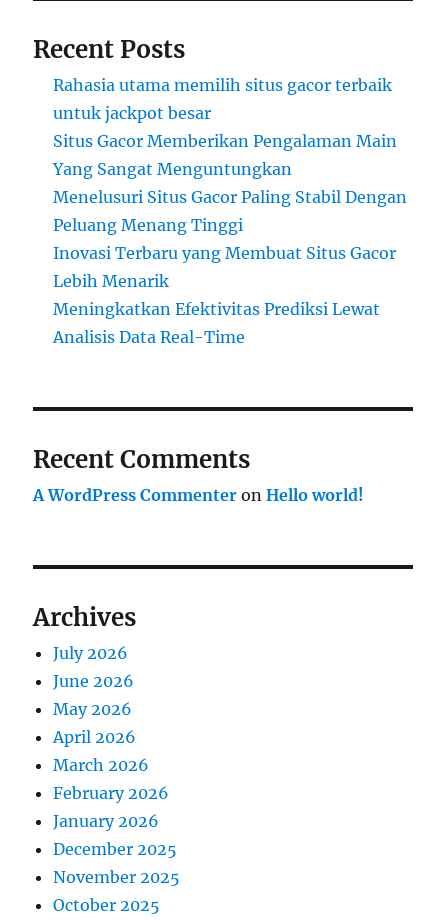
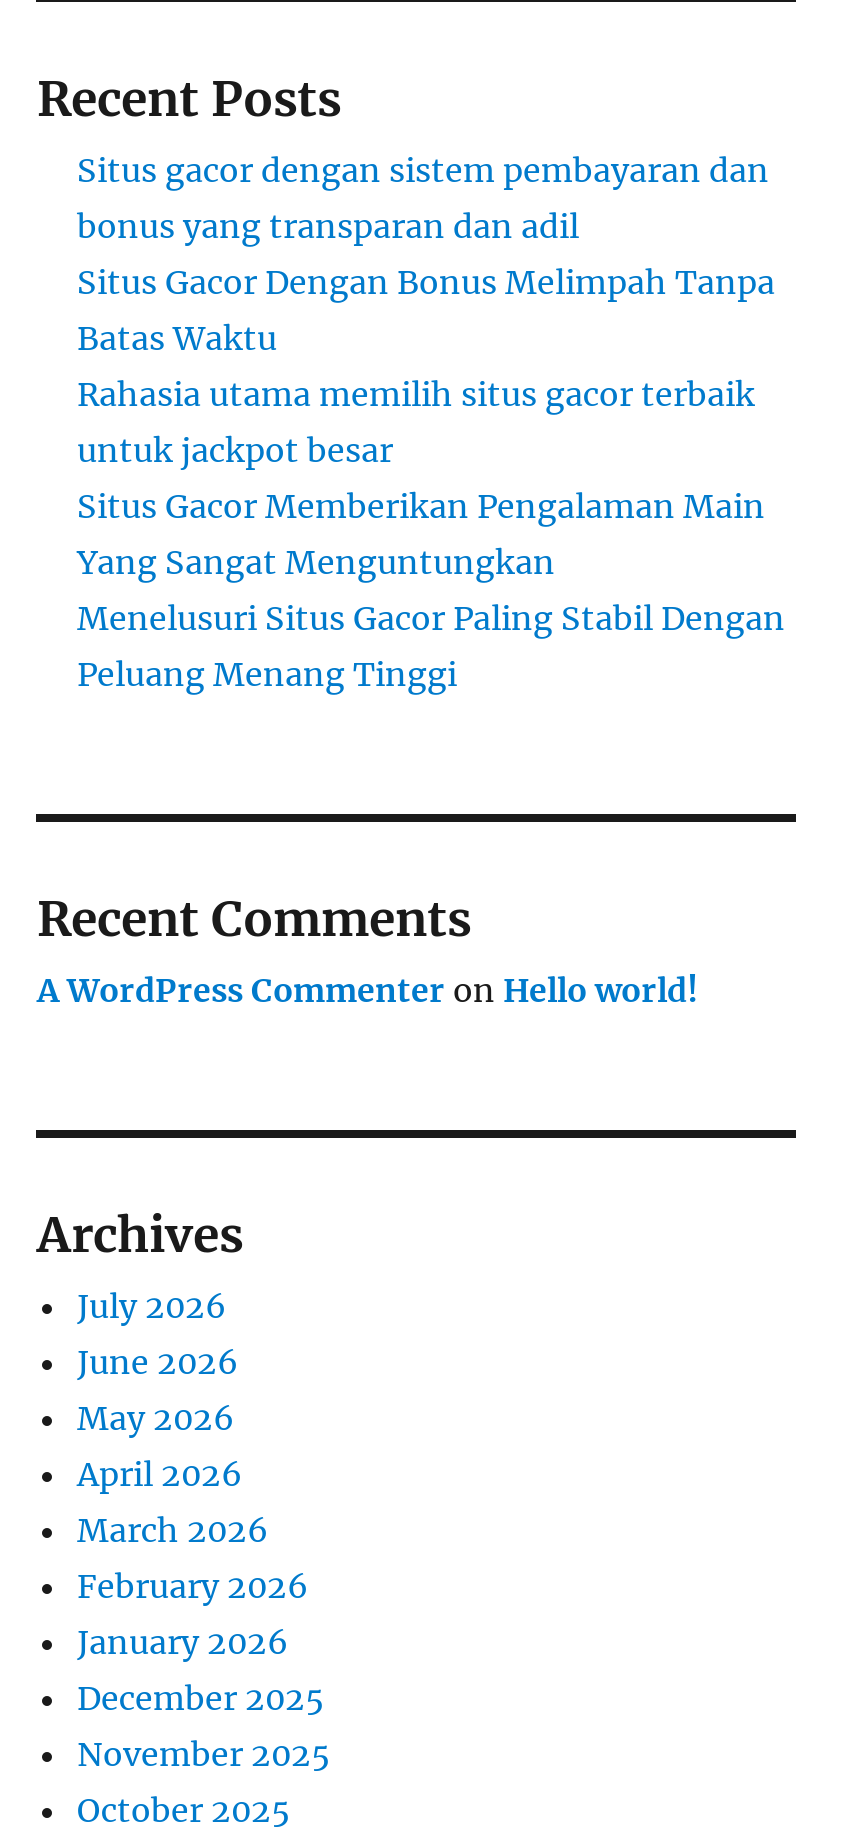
+ Situs gacor dengan sistem pembayaran dan
+ bonus yang transparan dan adil
+ Situs Gacor Dengan Bonus Melimpah Tanpa
+ Batas Waktu

moved down: Rahasia utama memilih situs gacor terbaik | untuk jackpot besar | Situs Gacor Memberikan Pengalaman Main | Yang Sangat Menguntungkan | Menelusuri Situs Gacor Paling Stabil Dengan | Peluang Menang Tinggi

- Inovasi Terbaru yang Membuat Situs Gacor
- Lebih Menarik
- Meningkatkan Efektivitas Prediksi Lewat
- Analisis Data Real-Time
